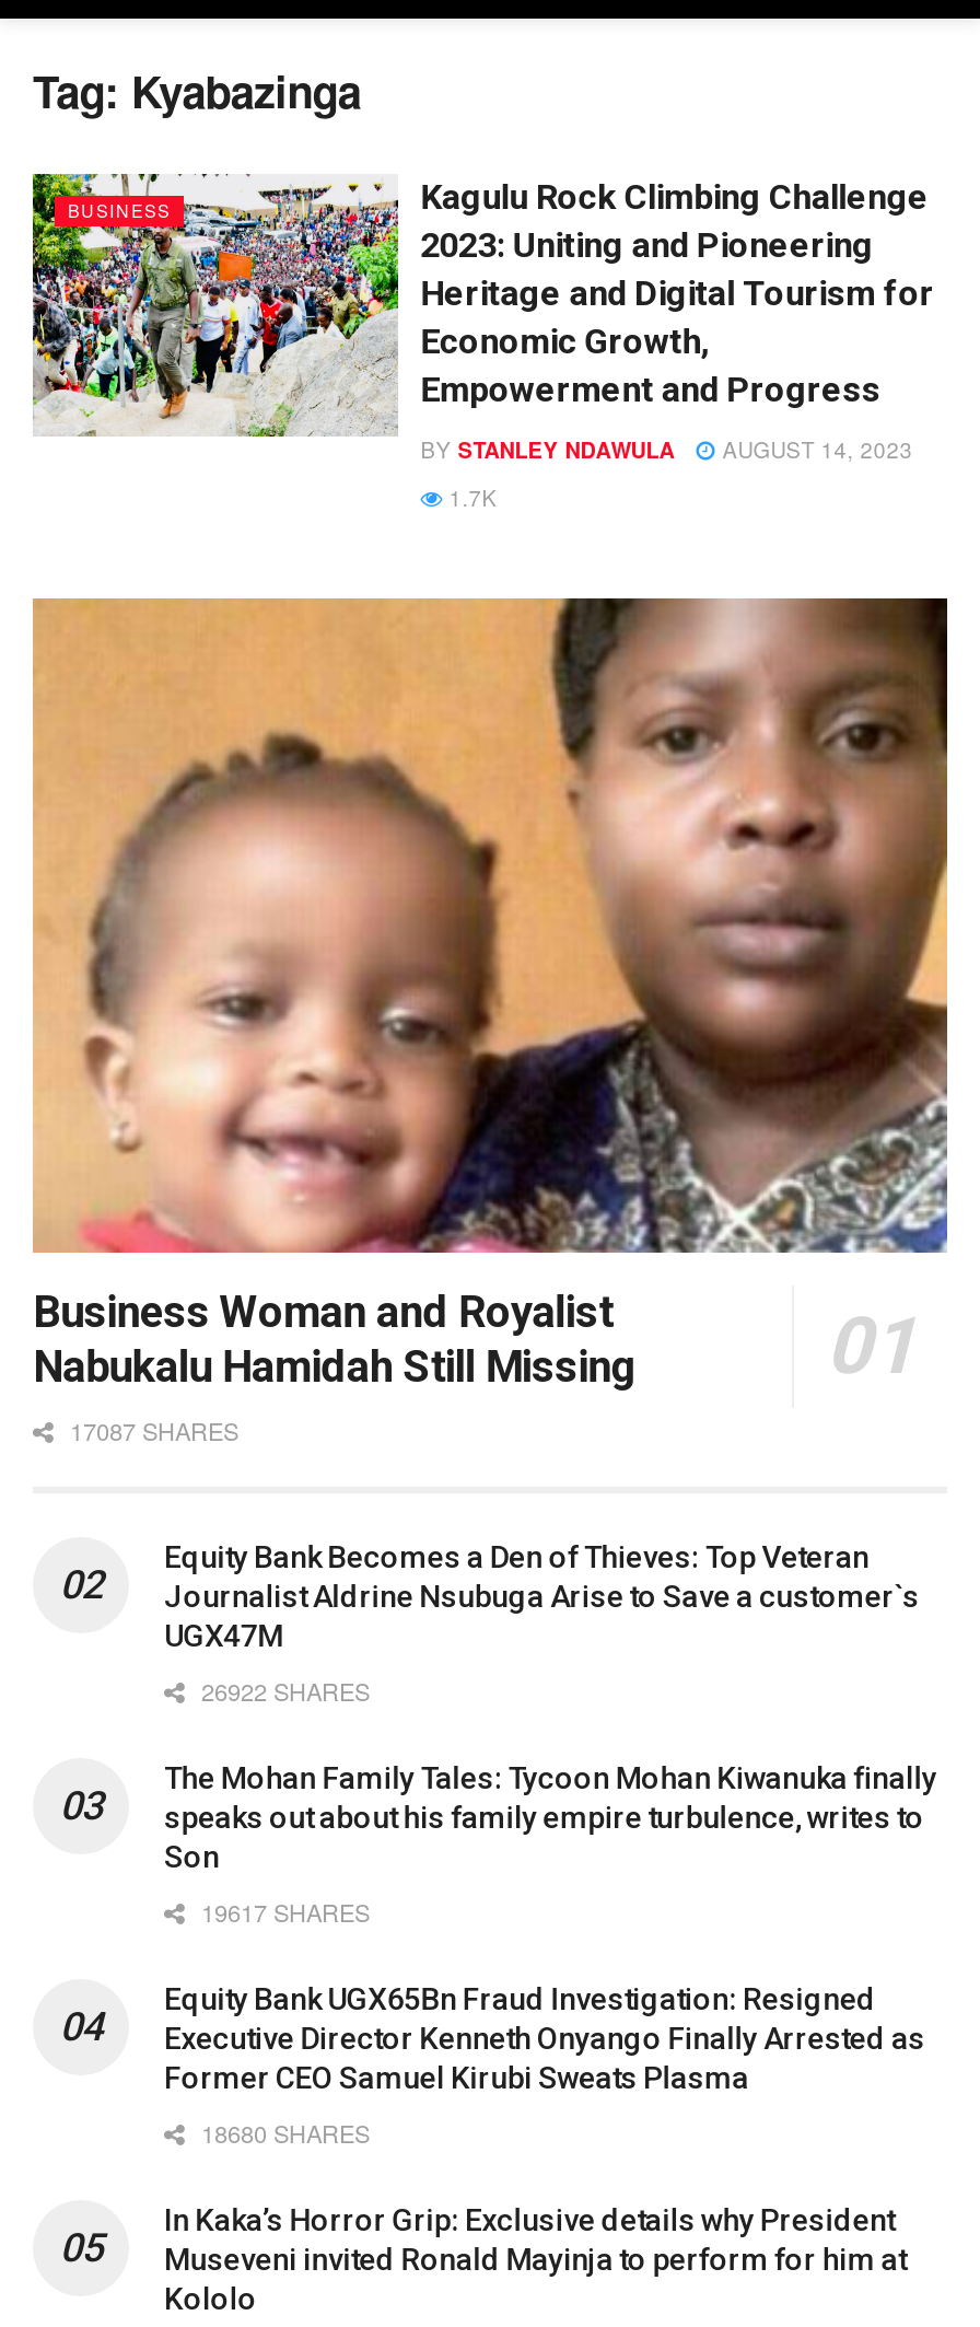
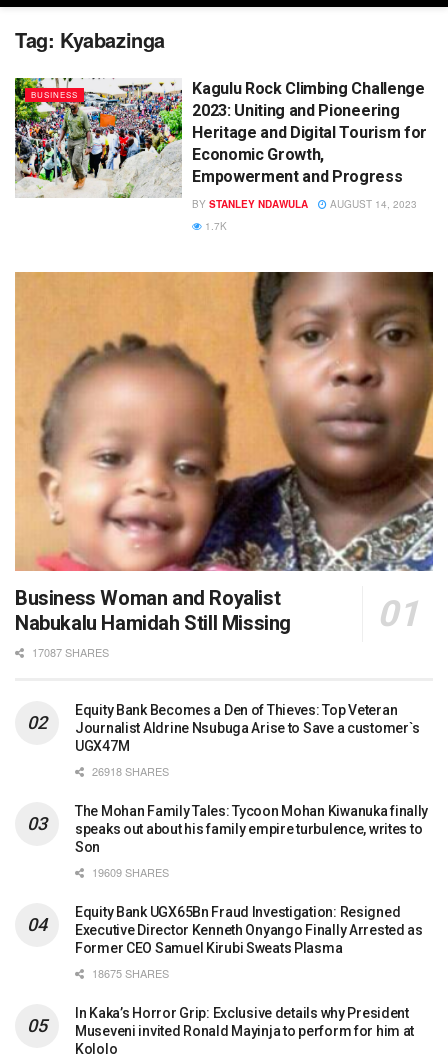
- 26922 SHARES
+ 26918 SHARES

- 19617 SHARES
+ 19609 SHARES

- 18680 SHARES
+ 18675 SHARES
